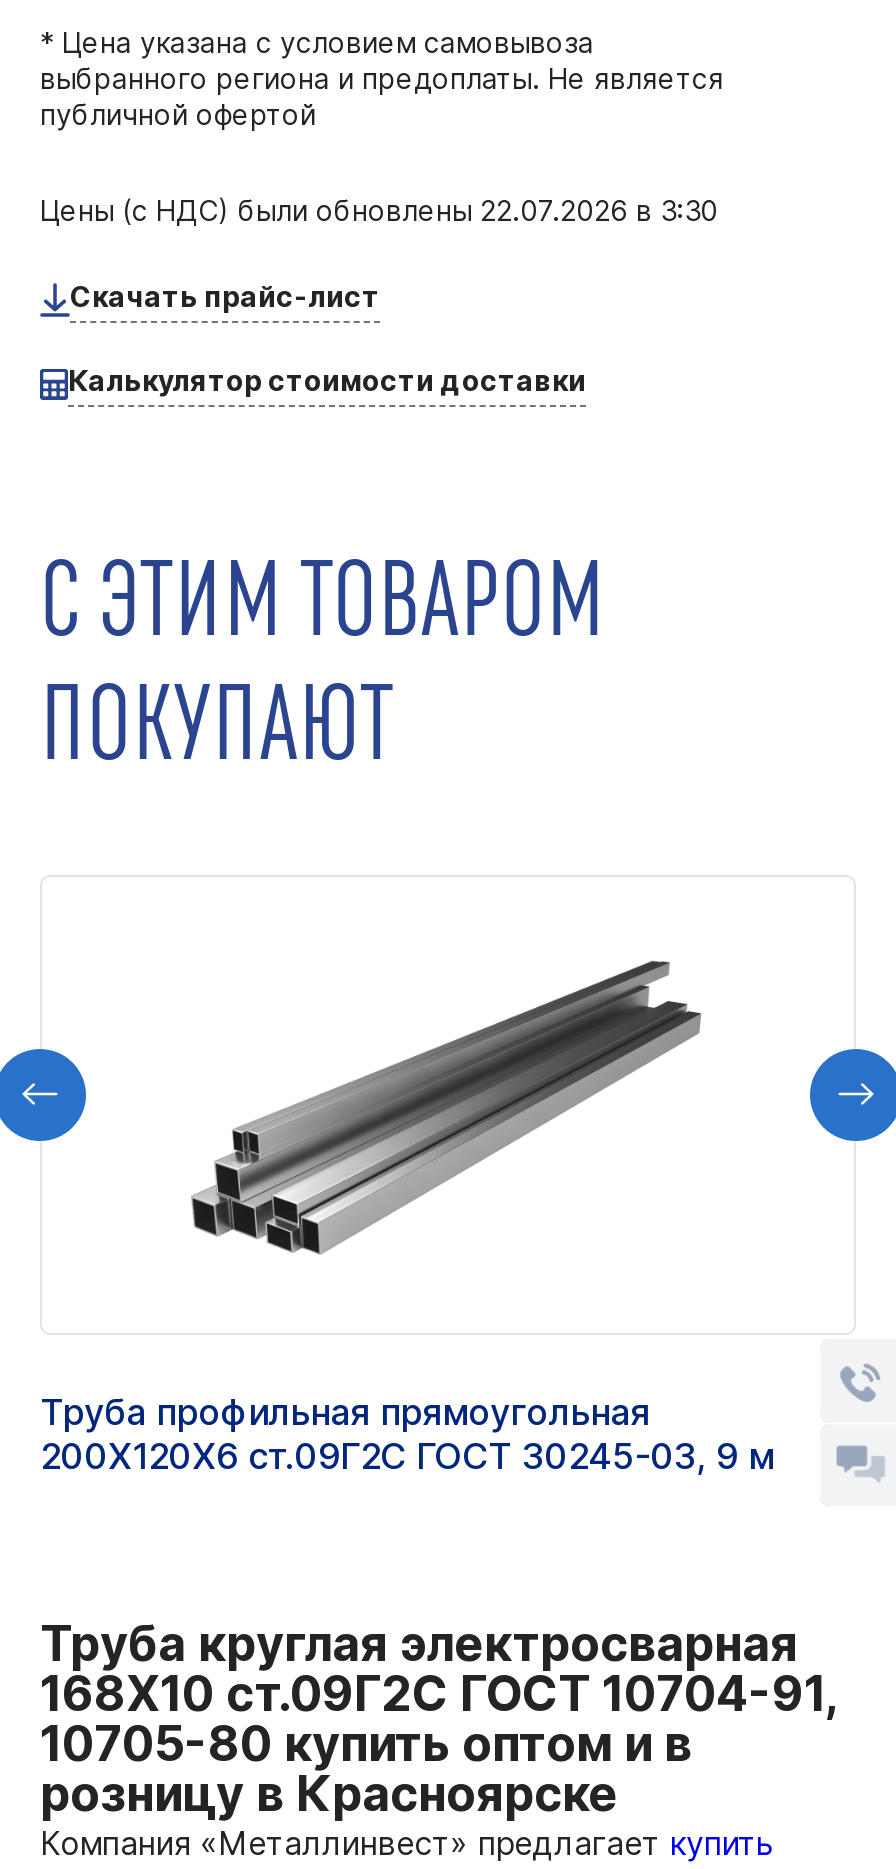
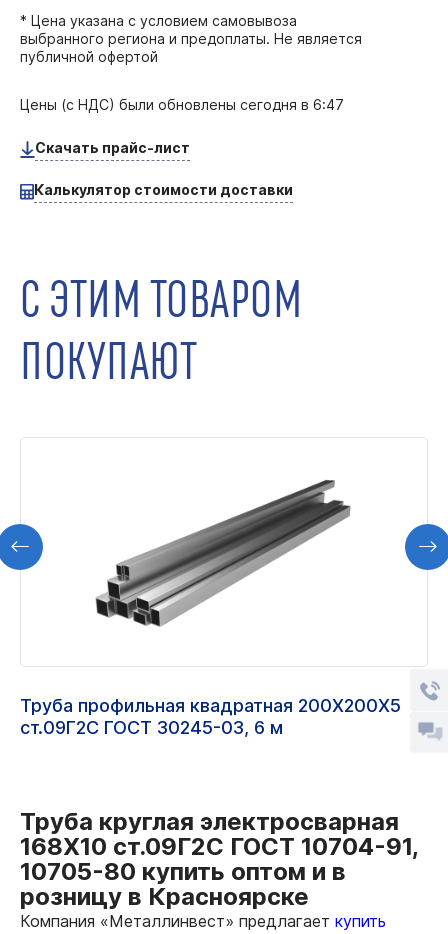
- Цены (с НДС) были обновлены 22.07.2026 в 3:30
+ Цены (с НДС) были обновлены сегодня в 6:47

- Труба профильная прямоугольная
- 200Х120Х6 ст.09Г2С ГОСТ 30245-03, 9 м
+ Труба профильная квадратная 200Х200Х5
+ ст.09Г2С ГОСТ 30245-03, 6 м
